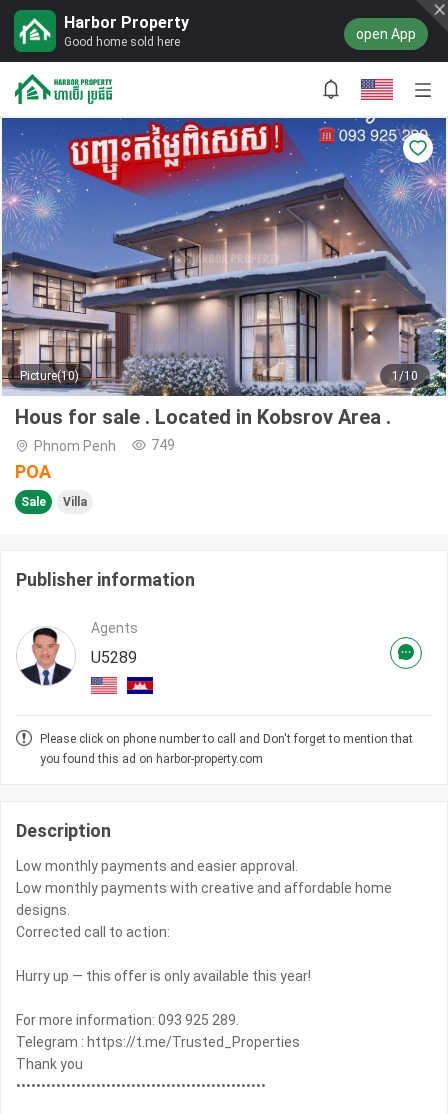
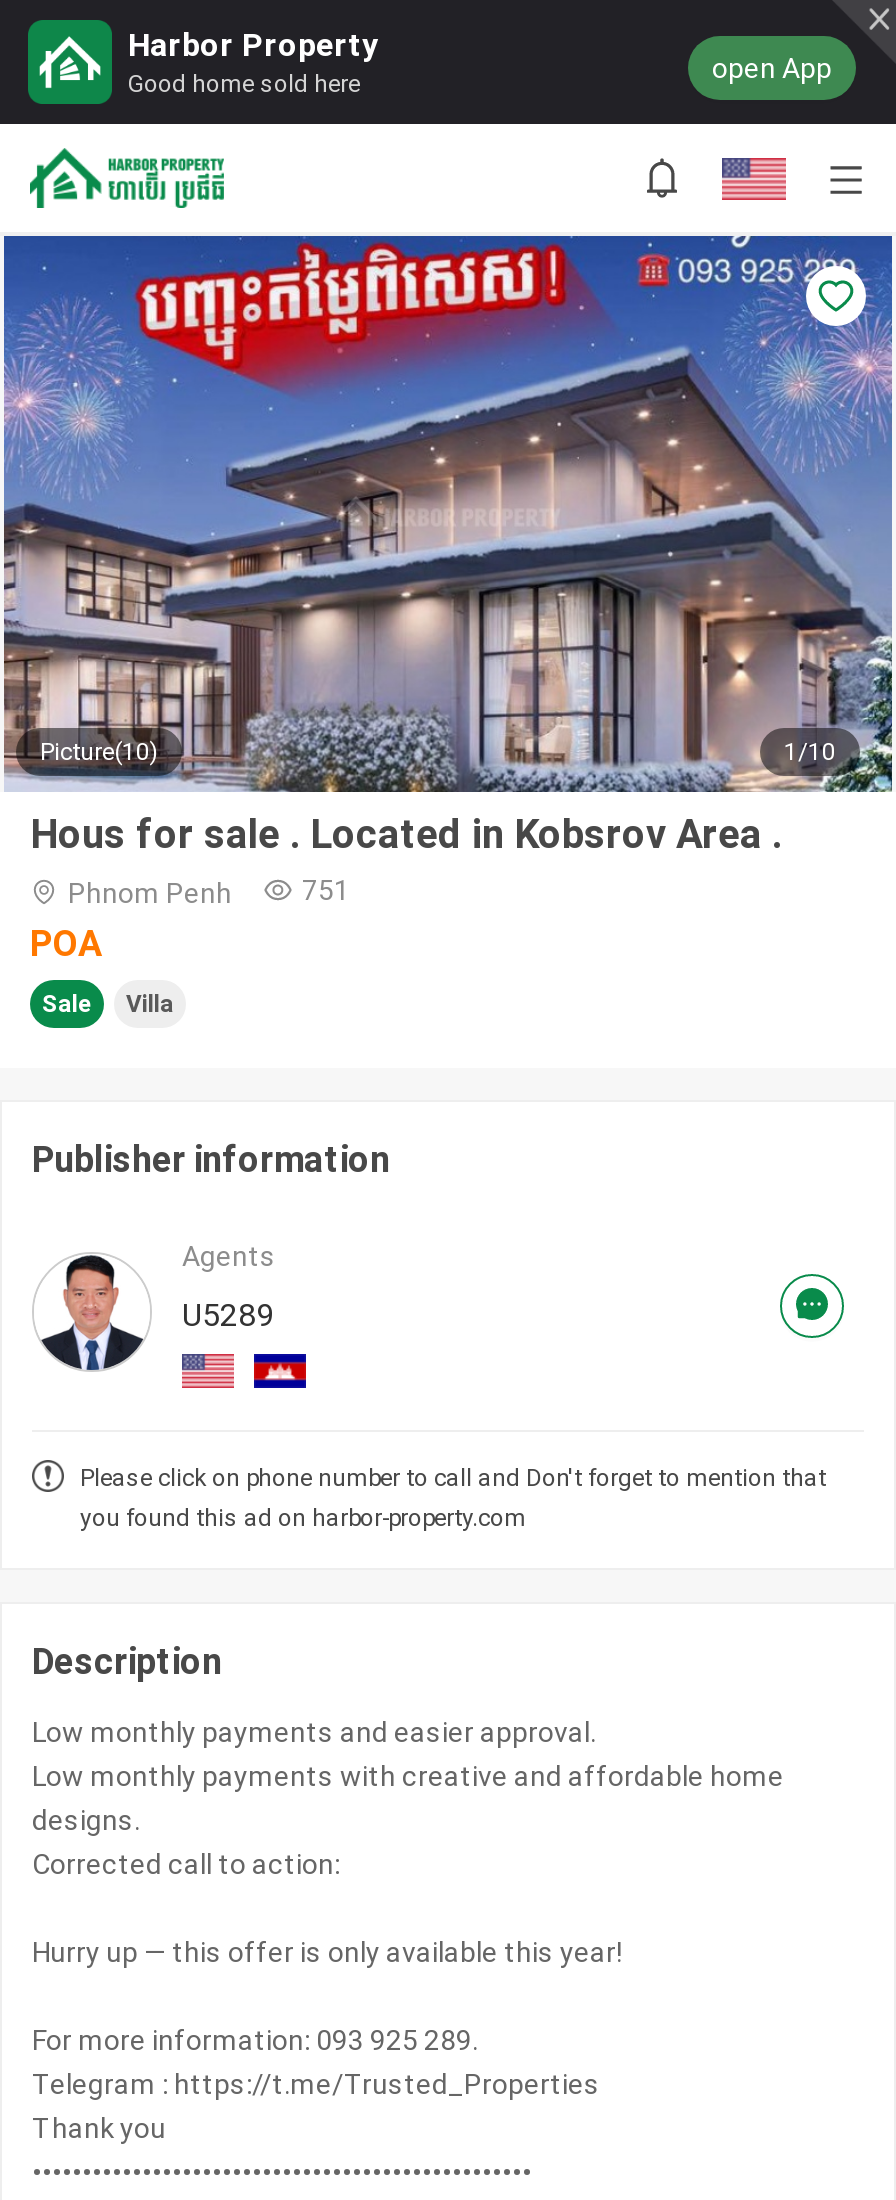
- 749
+ 751
